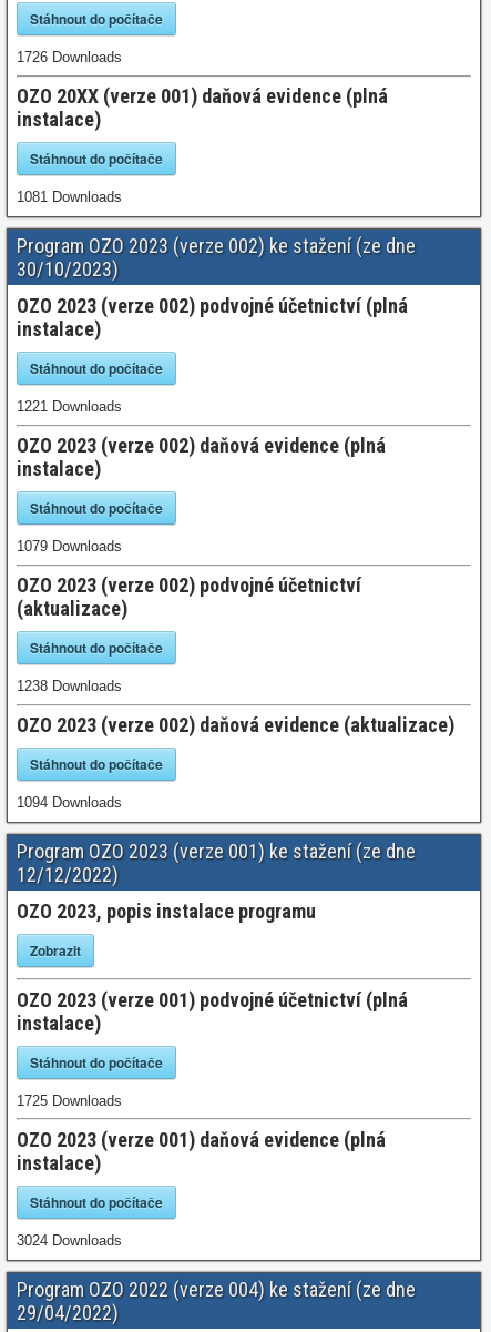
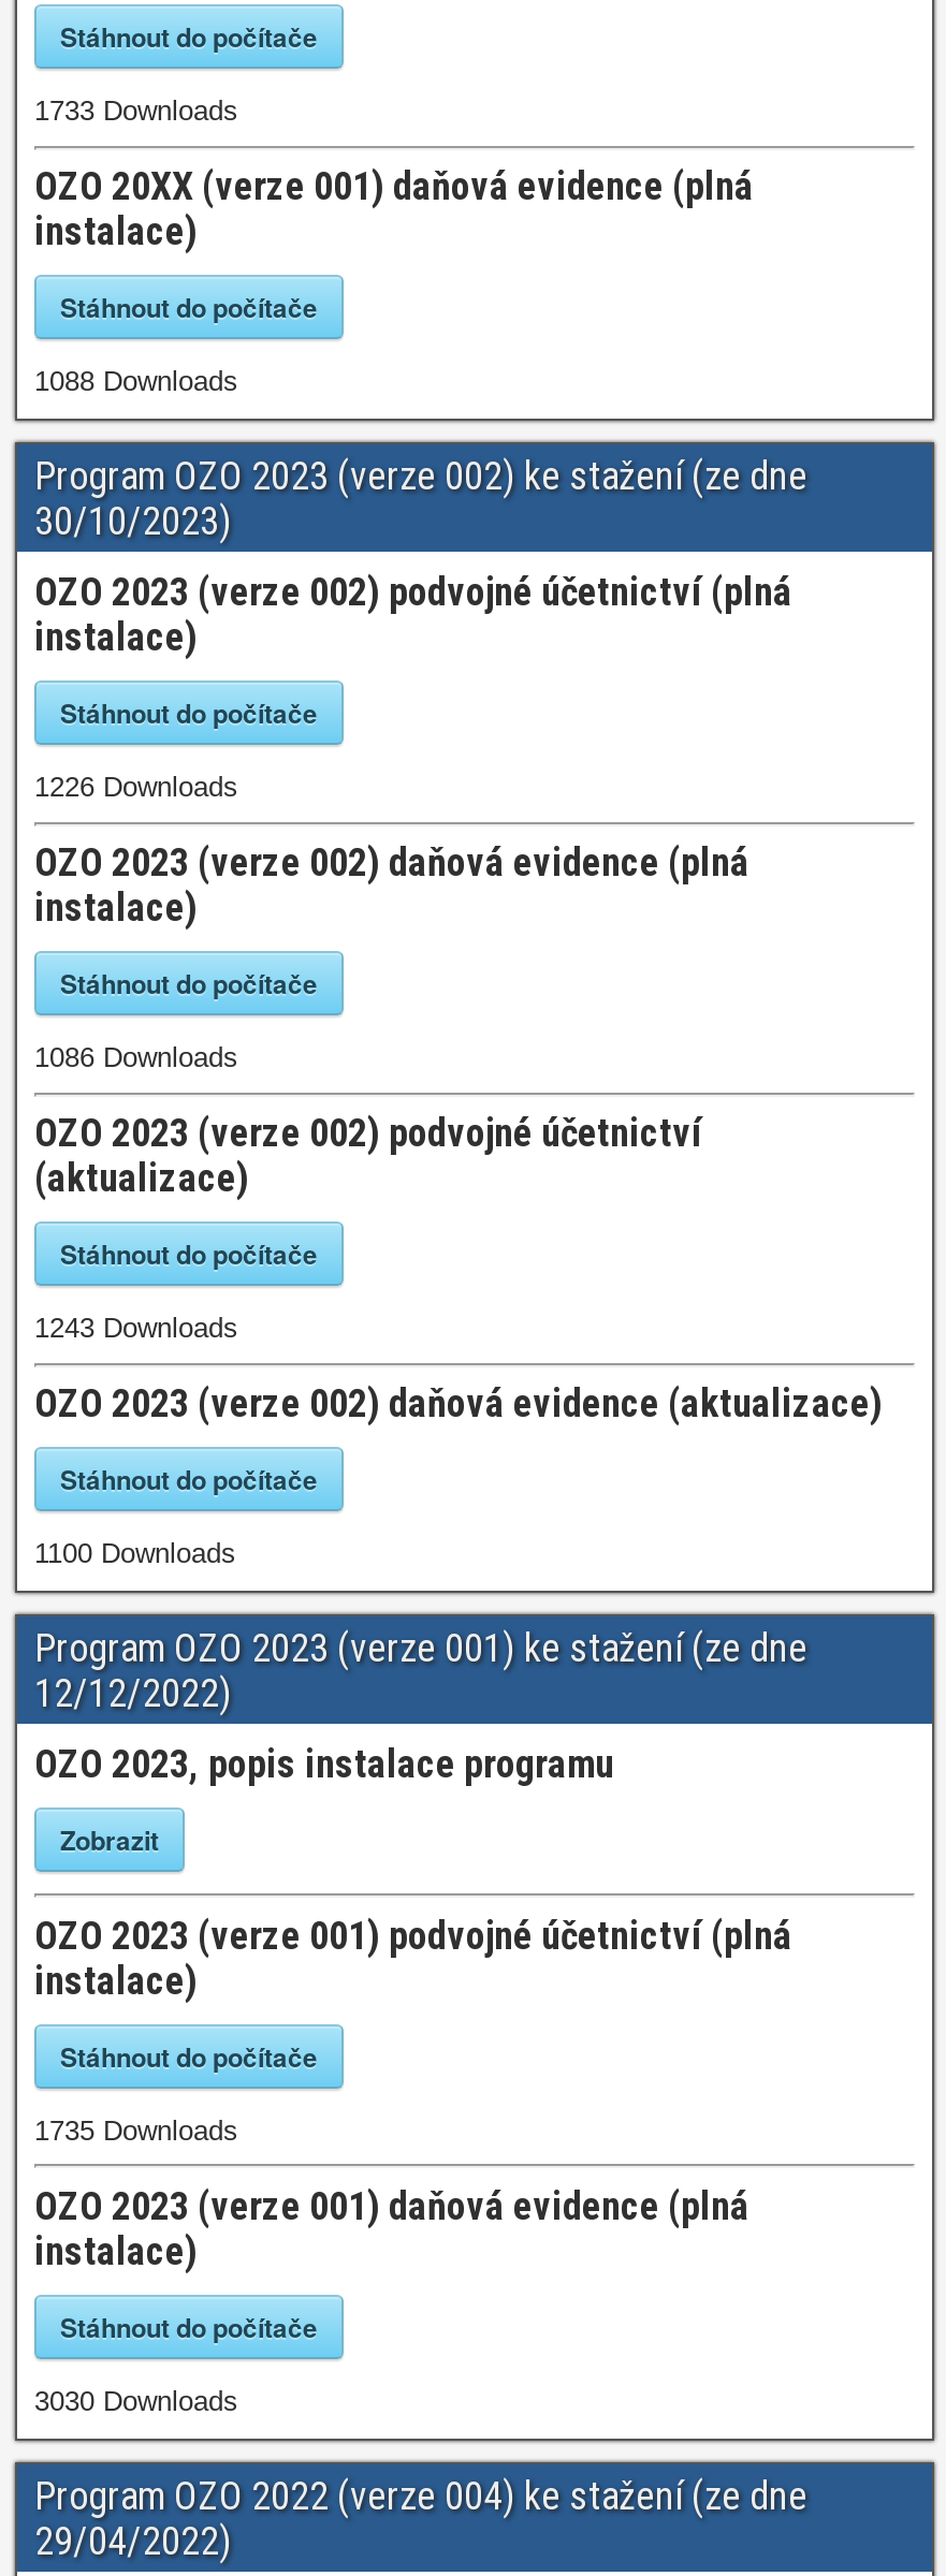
- 1726 Downloads
+ 1733 Downloads

- 1081 Downloads
+ 1088 Downloads

- 1221 Downloads
+ 1226 Downloads

- 1079 Downloads
+ 1086 Downloads

- 1238 Downloads
+ 1243 Downloads

- 1094 Downloads
+ 1100 Downloads

- 1725 Downloads
+ 1735 Downloads

- 3024 Downloads
+ 3030 Downloads
